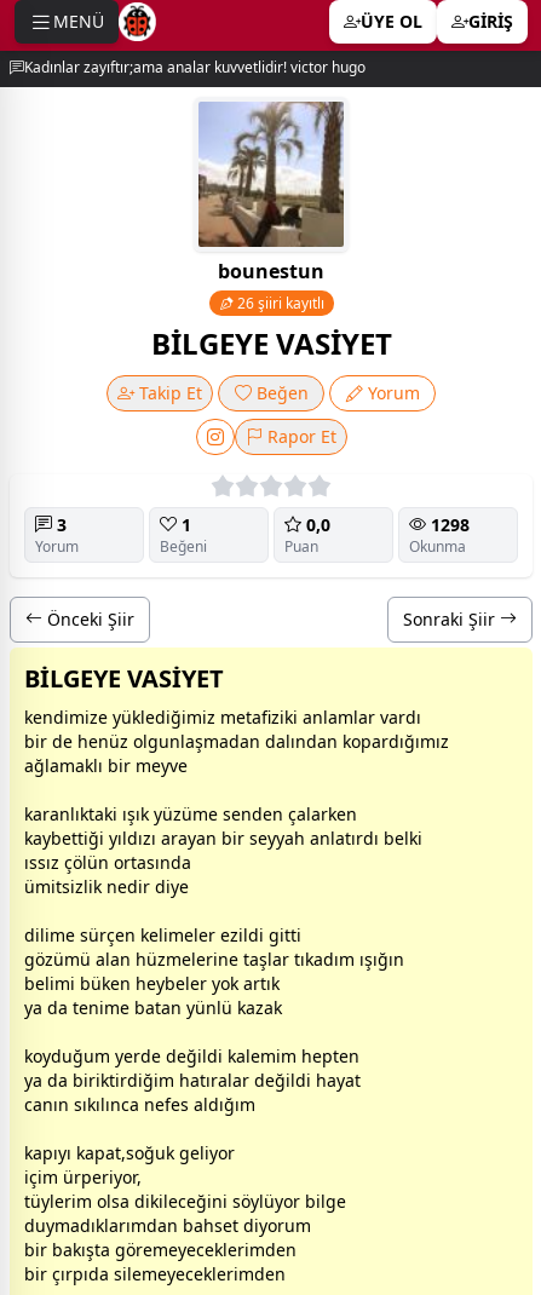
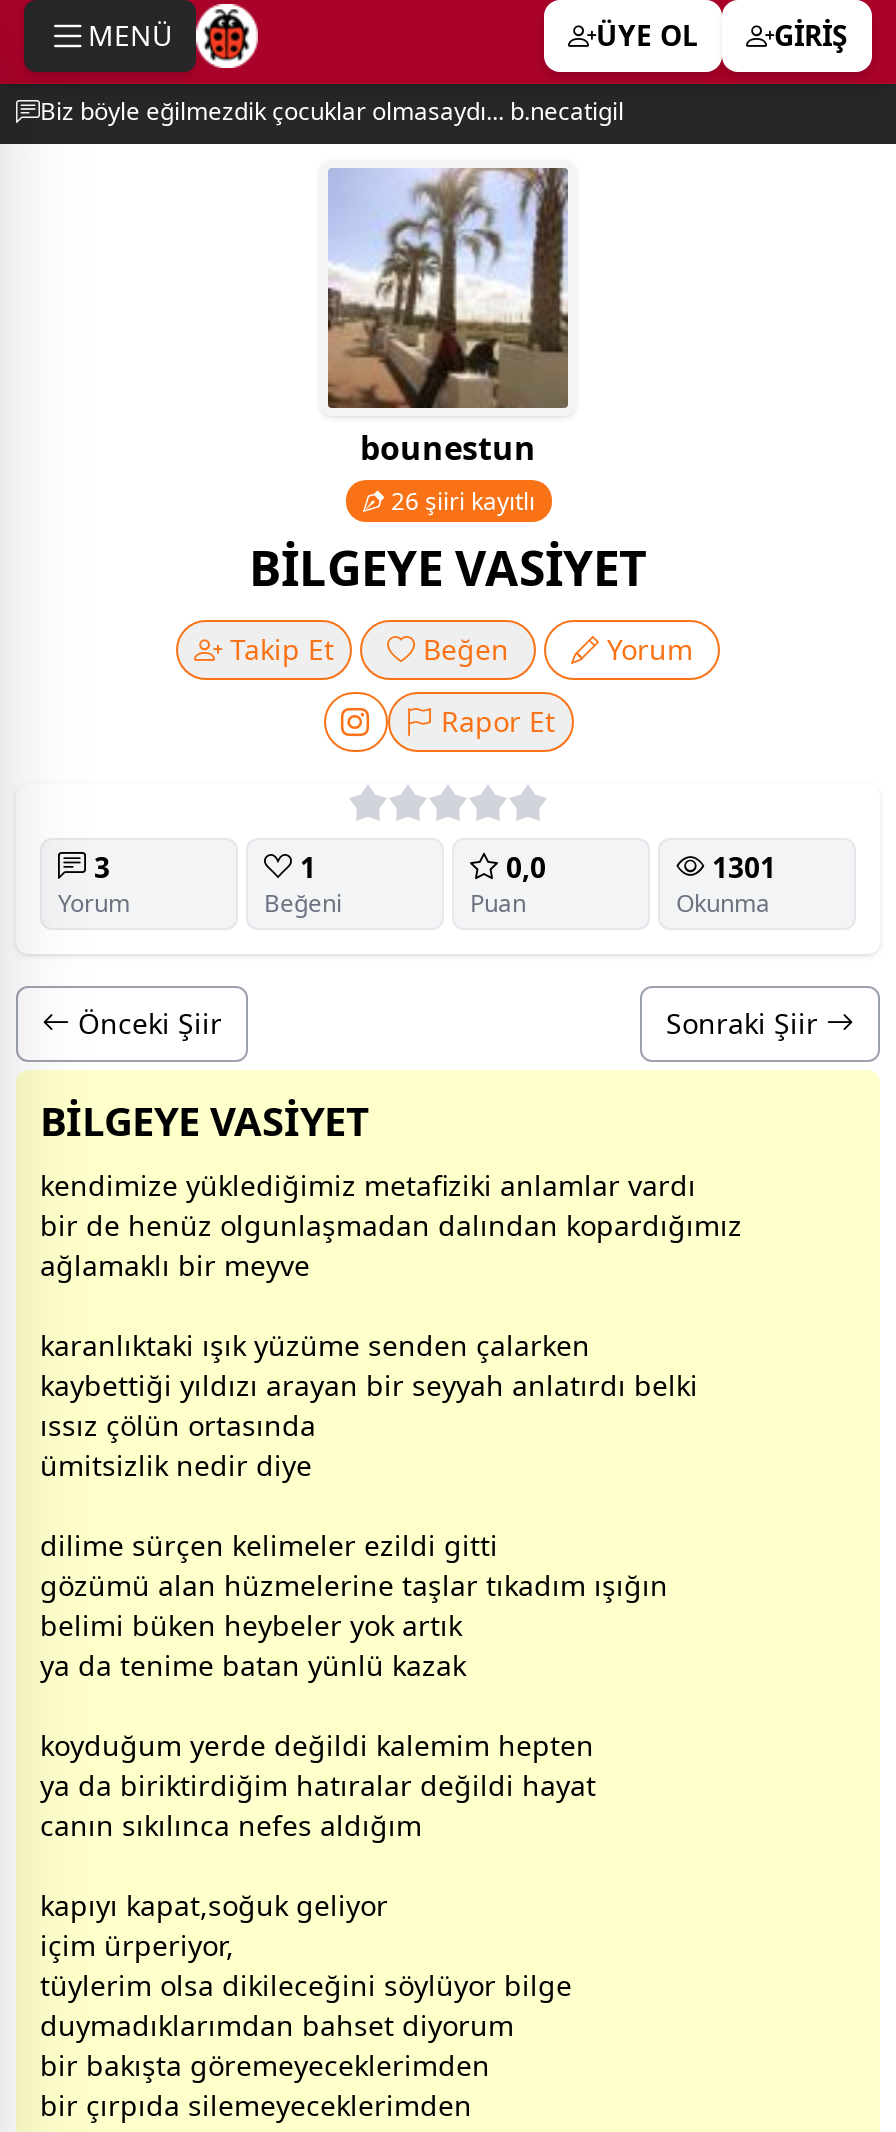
- Kadınlar zayıftır;ama analar kuvvetlidir! victor hugo
+ Biz böyle eğilmezdik çocuklar olmasaydı... b.necatigil

- 1298
+ 1301
